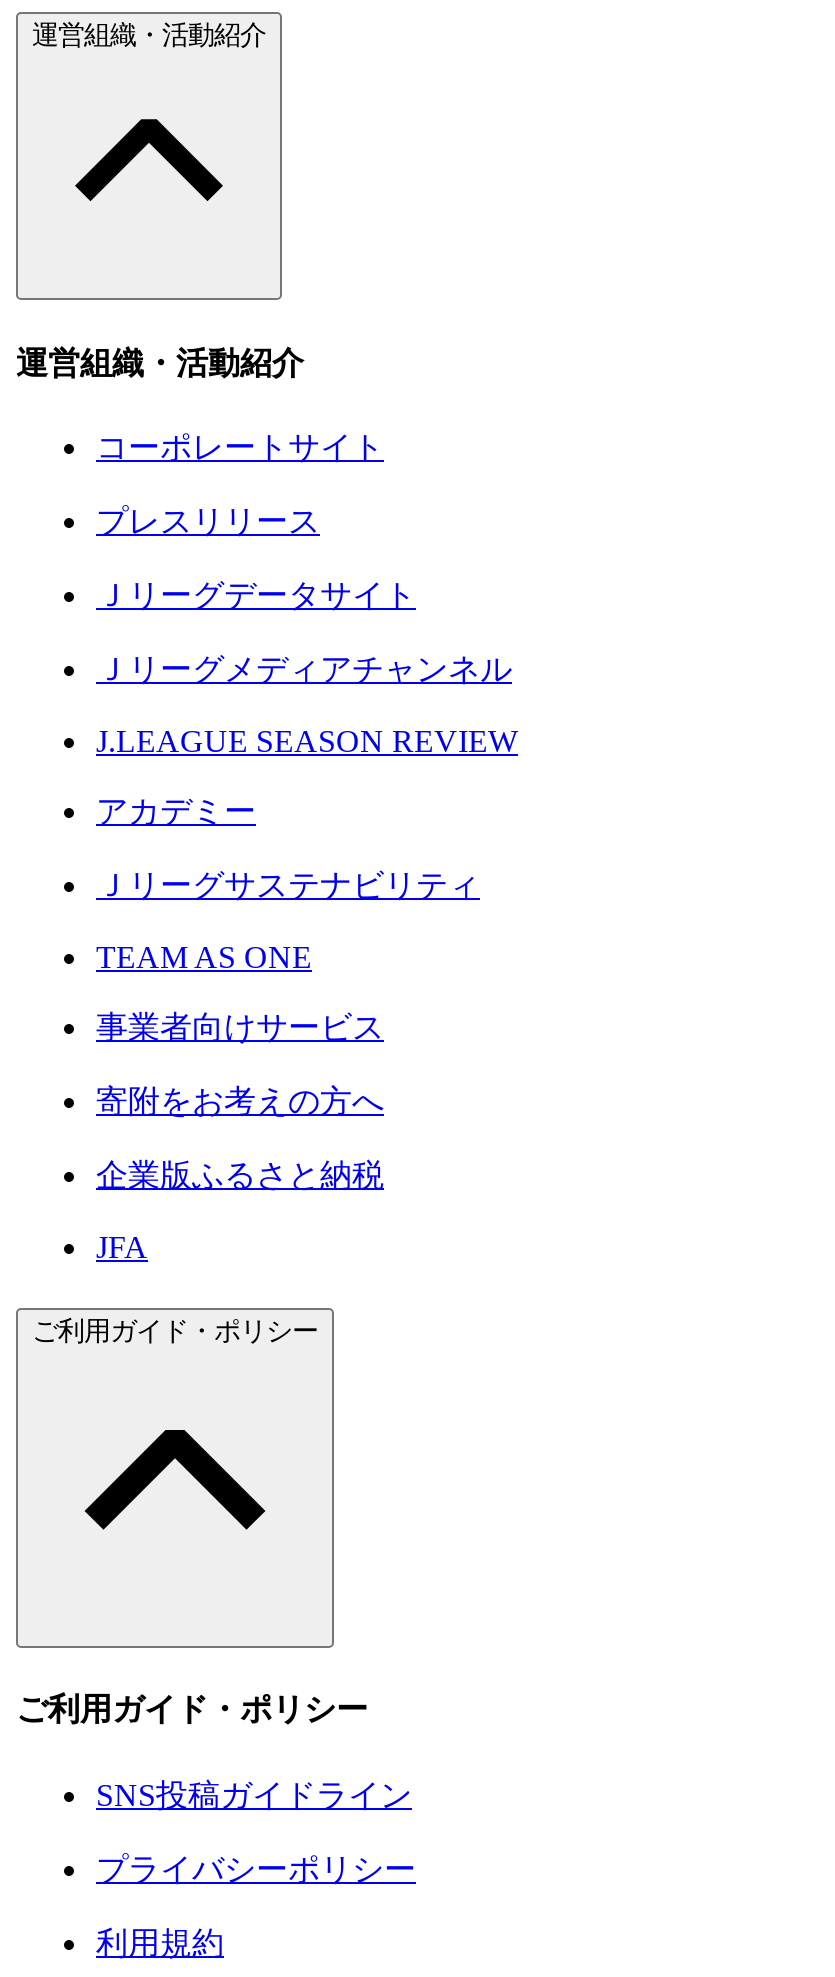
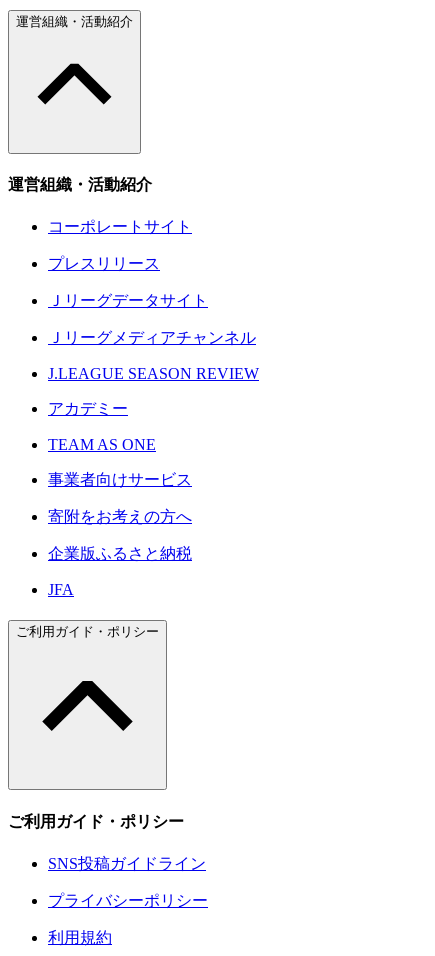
- Ｊリーグサステナビリティ
